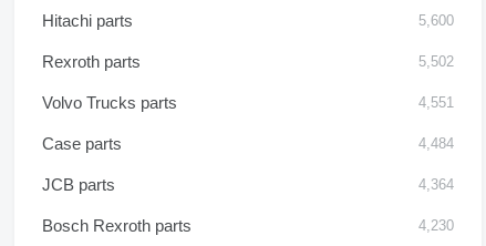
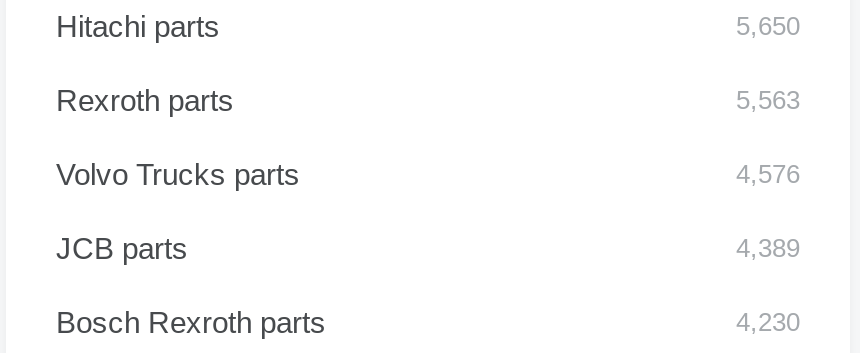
- 5,600
+ 5,650

- 5,502
+ 5,563

- 4,551
- Case parts
- 4,484
+ 4,576

- 4,364
+ 4,389
